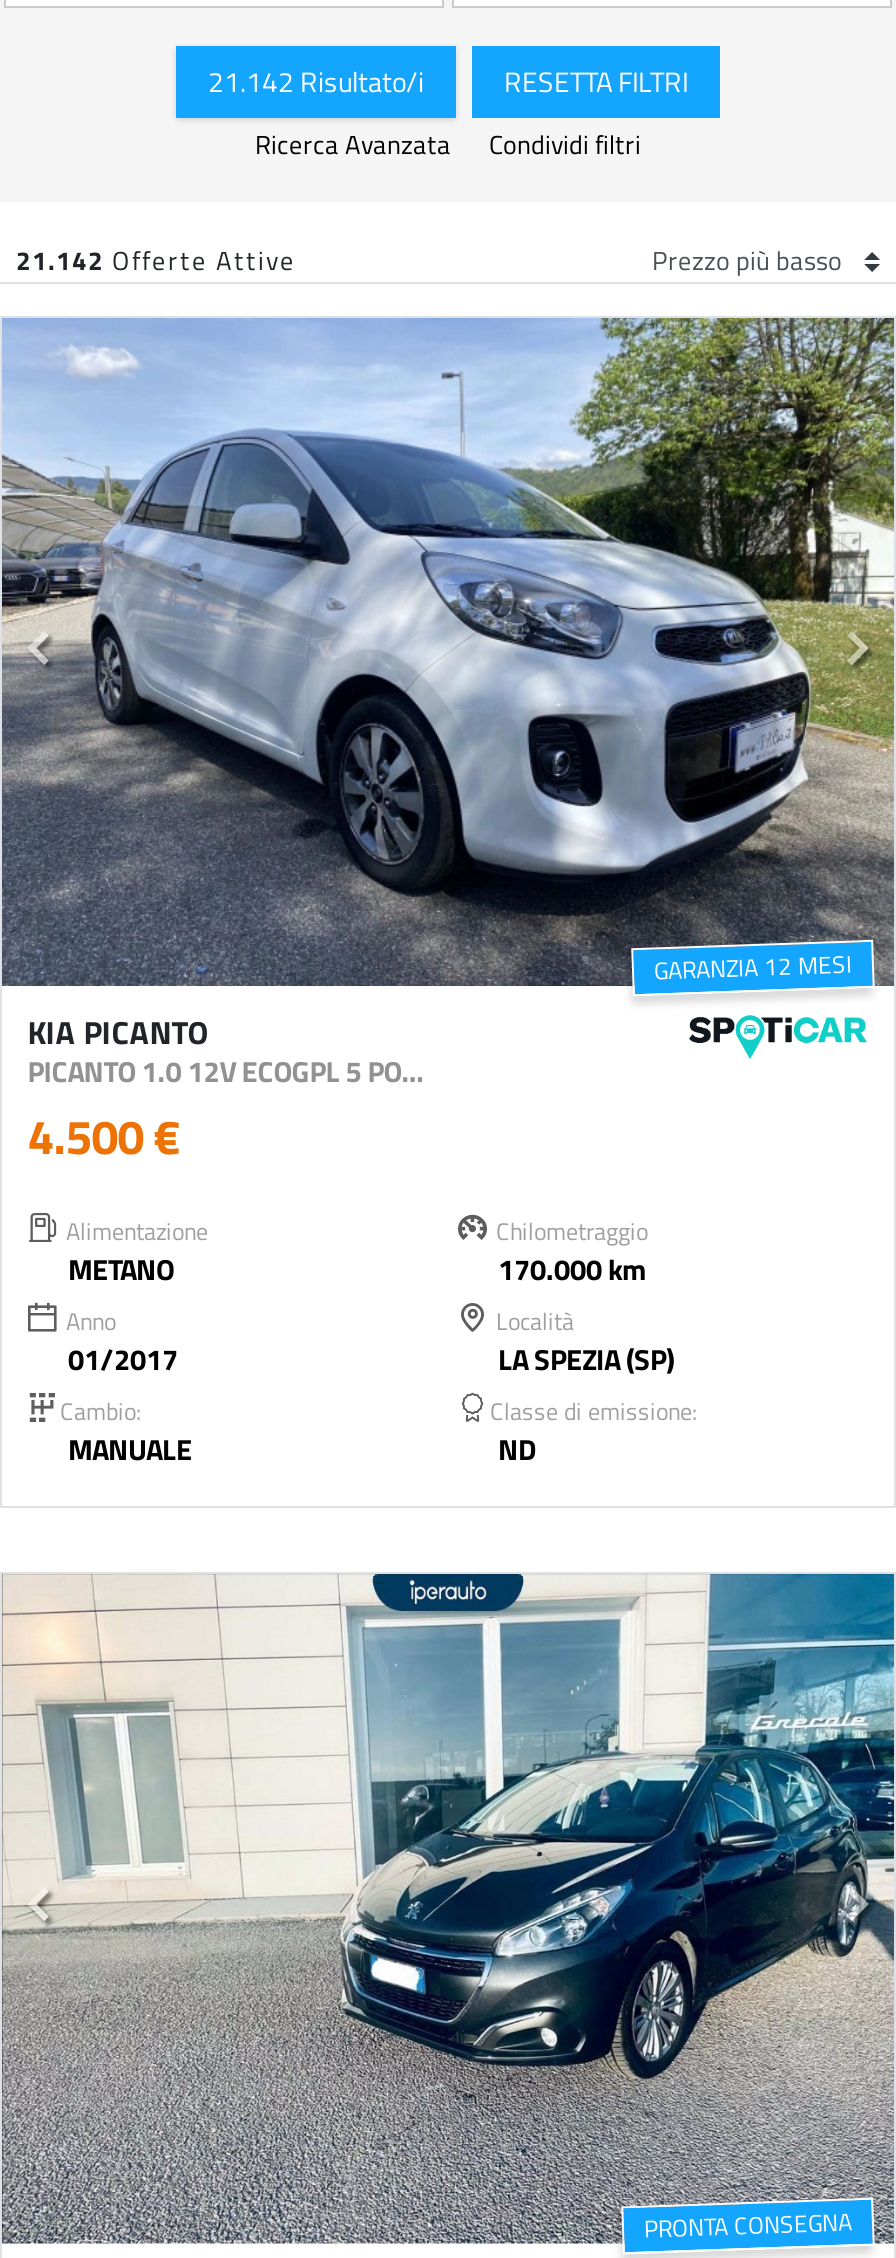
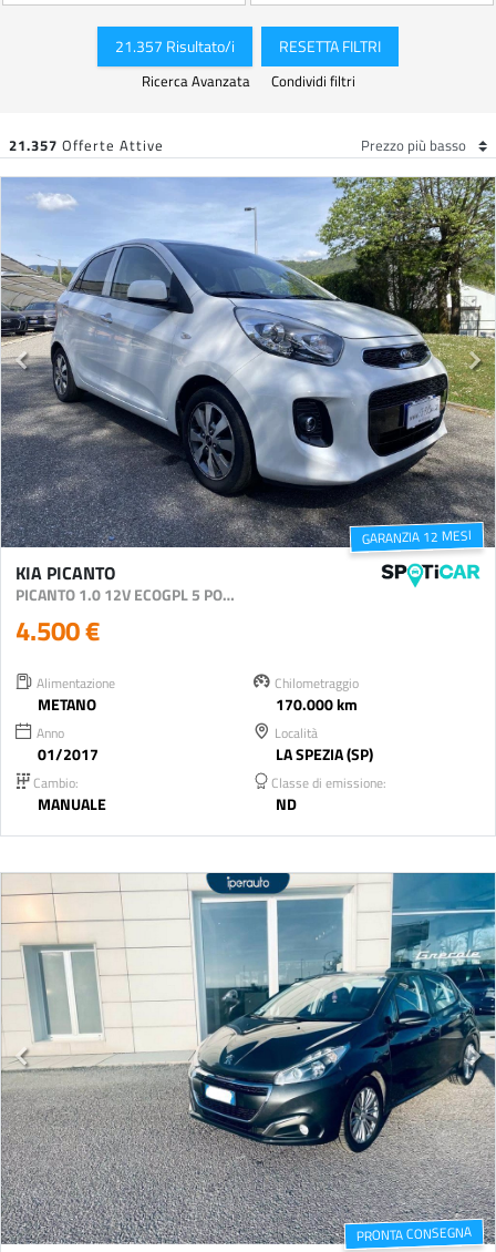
- 21.142 Risultato/i
+ 21.357 Risultato/i

- 21.142 Offerte Attive
+ 21.357 Offerte Attive
